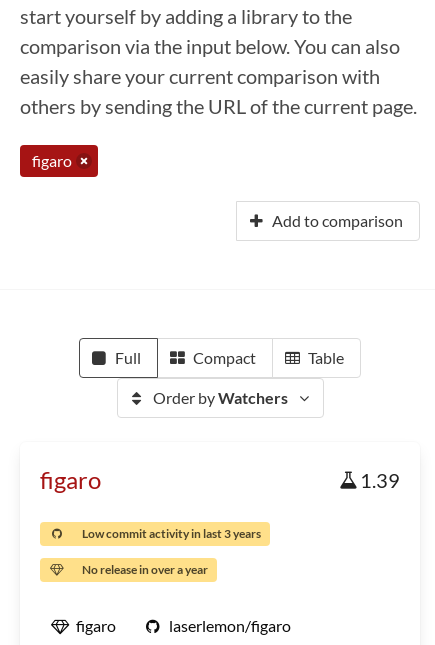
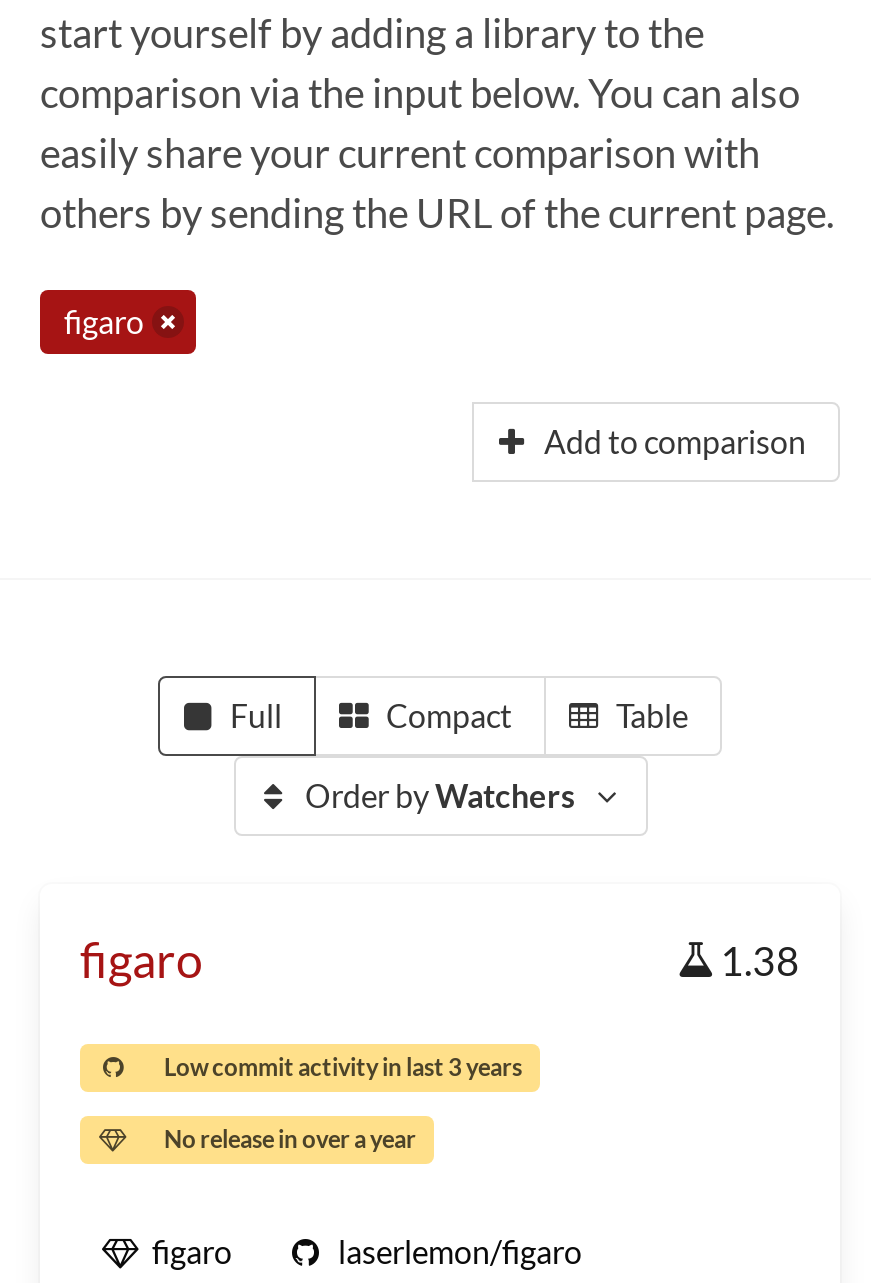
- 1.39
+ 1.38
